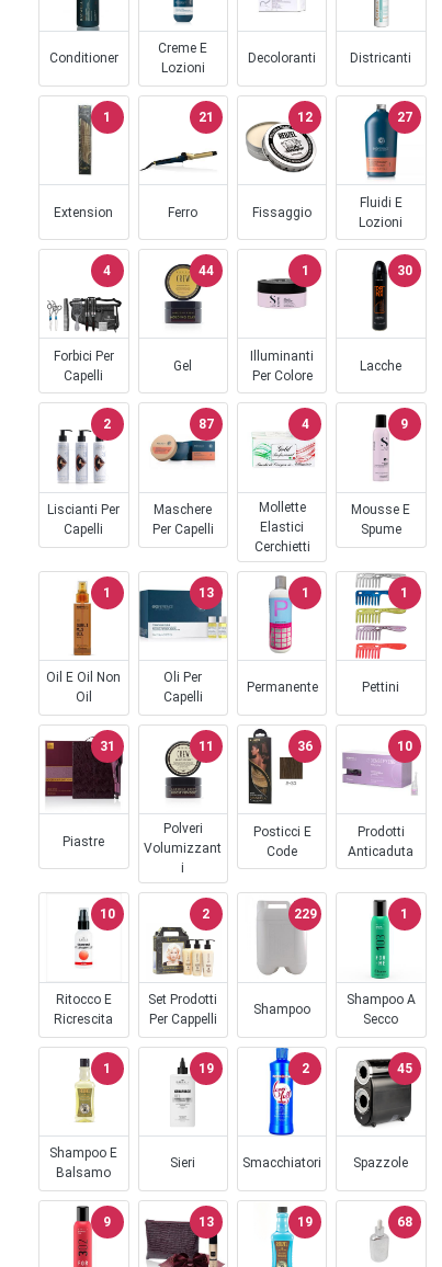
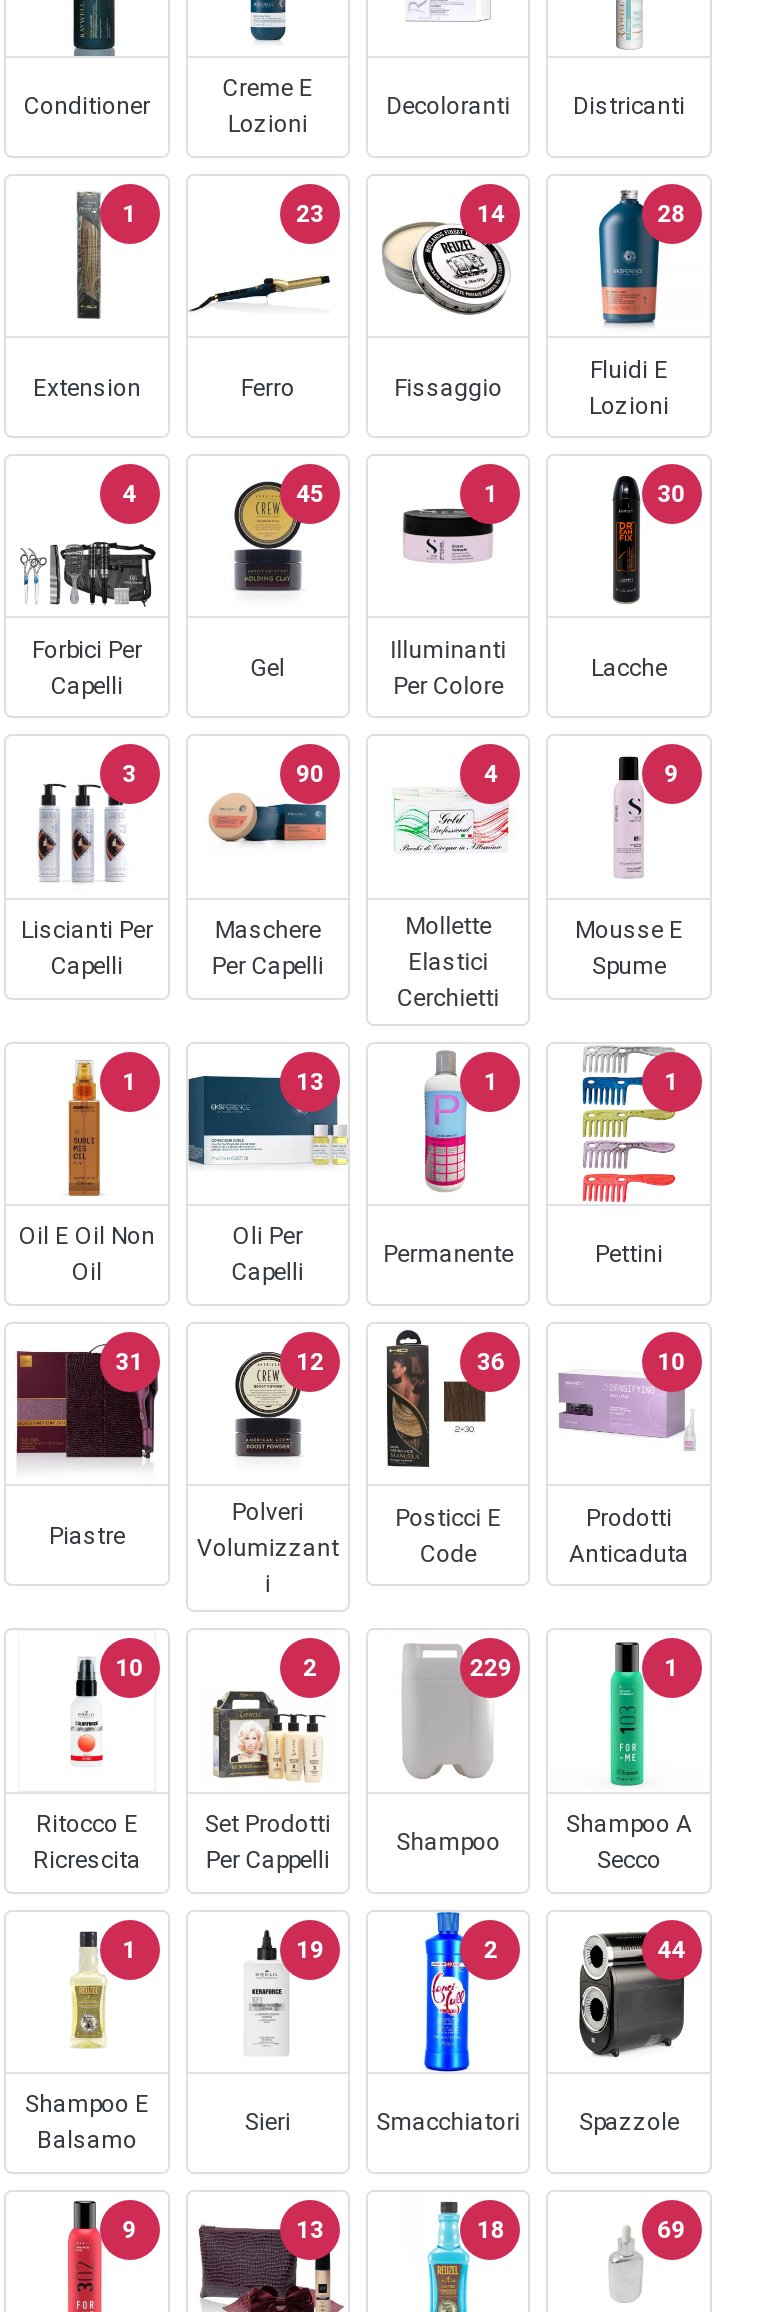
- 21
+ 23

- 12
+ 14

- 27
+ 28

- 44
+ 45

- 2
+ 3

- 87
+ 90

- 11
+ 12

- 45
+ 44

- 19
+ 18

- 68
+ 69
